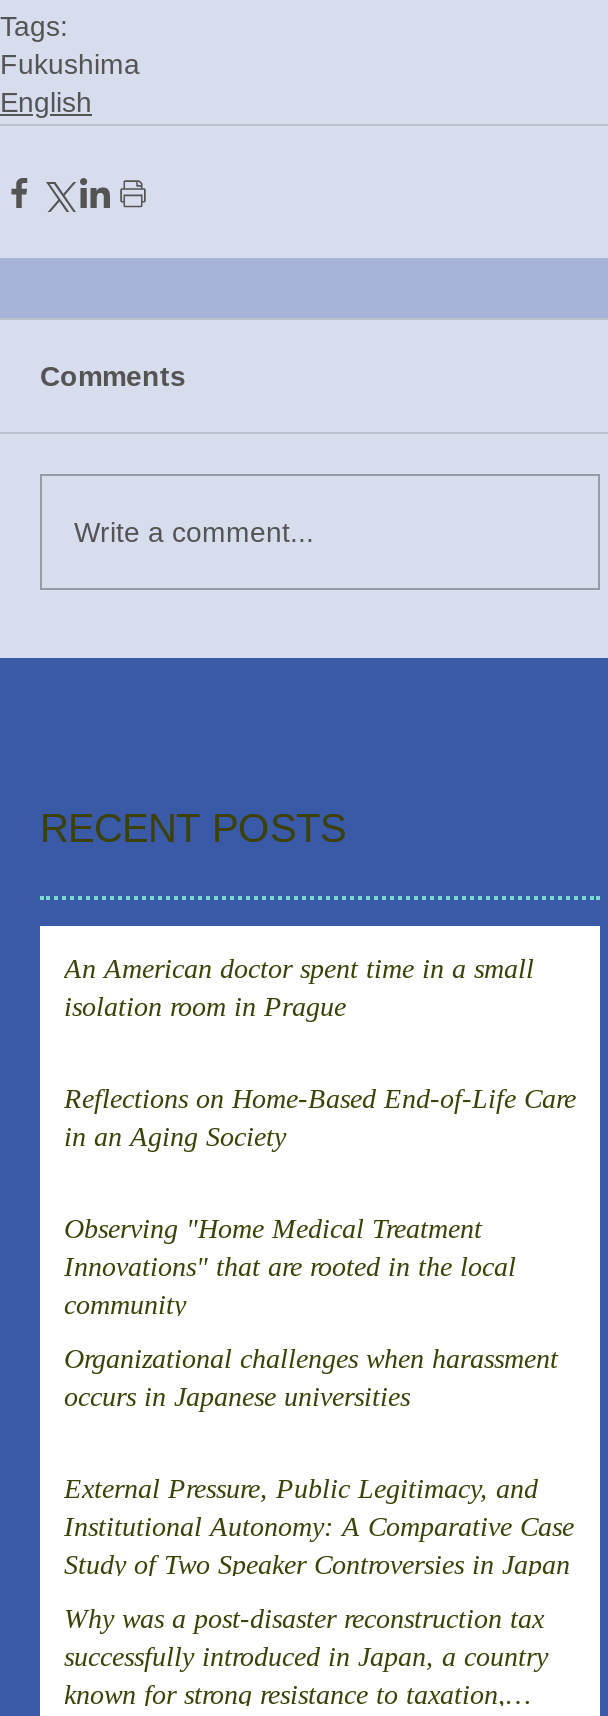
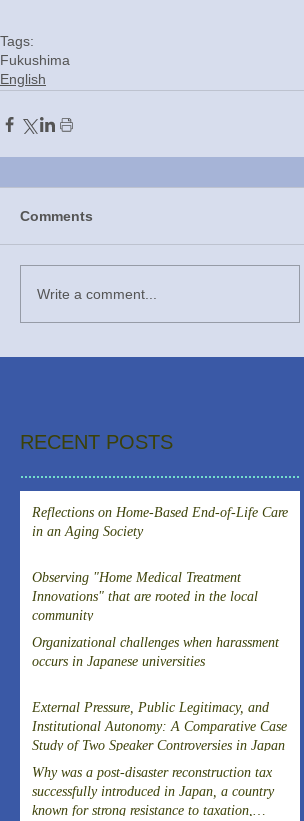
- An American doctor spent time in a small
- isolation room in Prague
